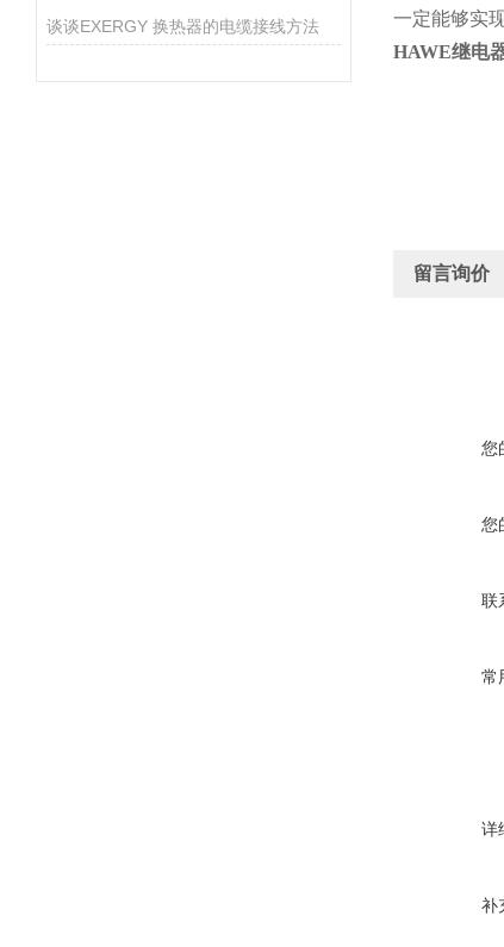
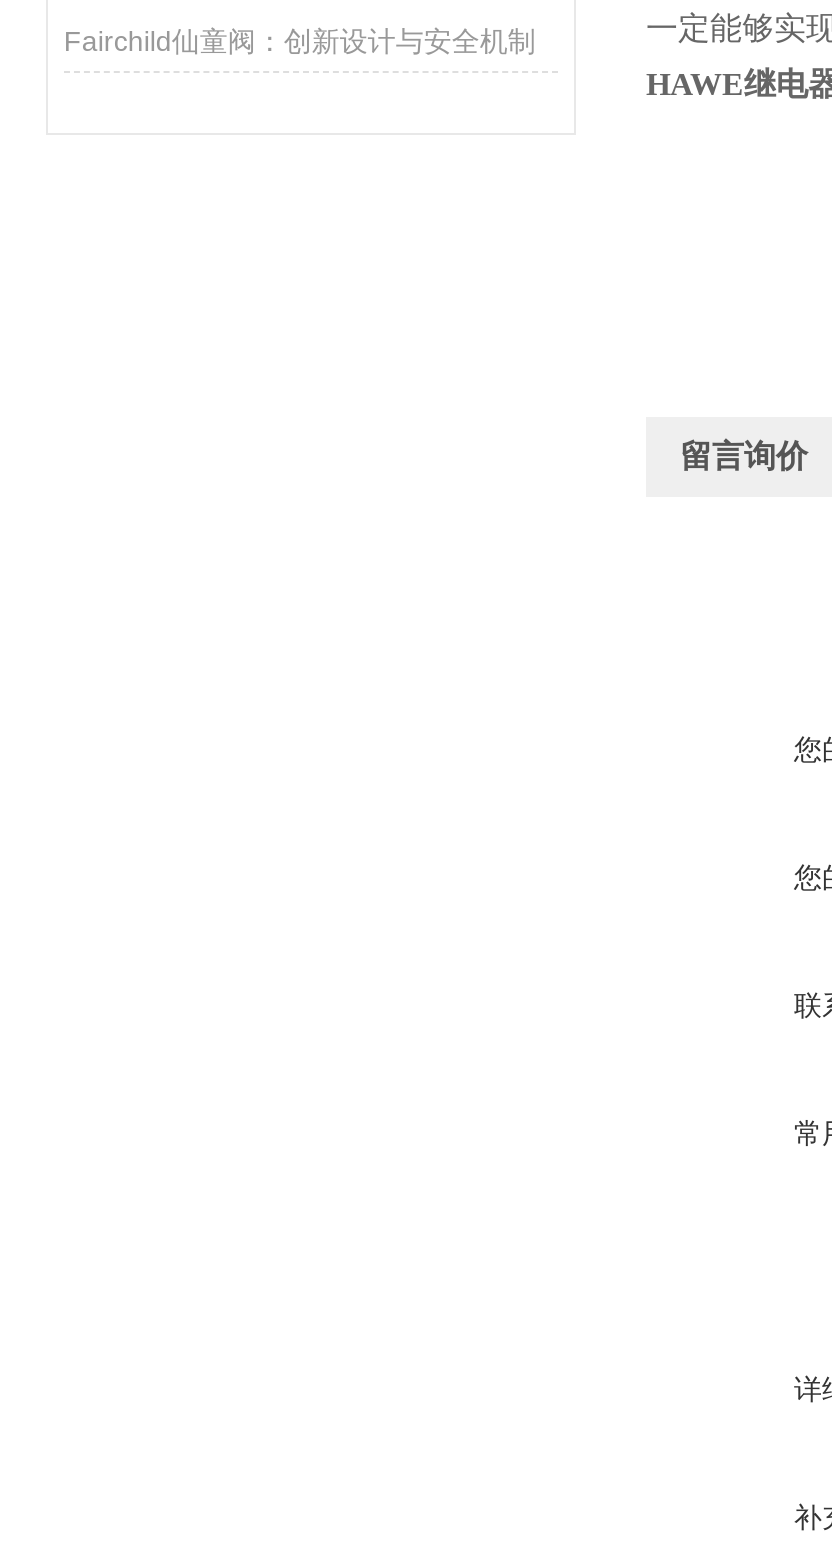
- 谈谈EXERGY 换热器的电缆接线方法
+ Fairchild仙童阀：创新设计与安全机制
